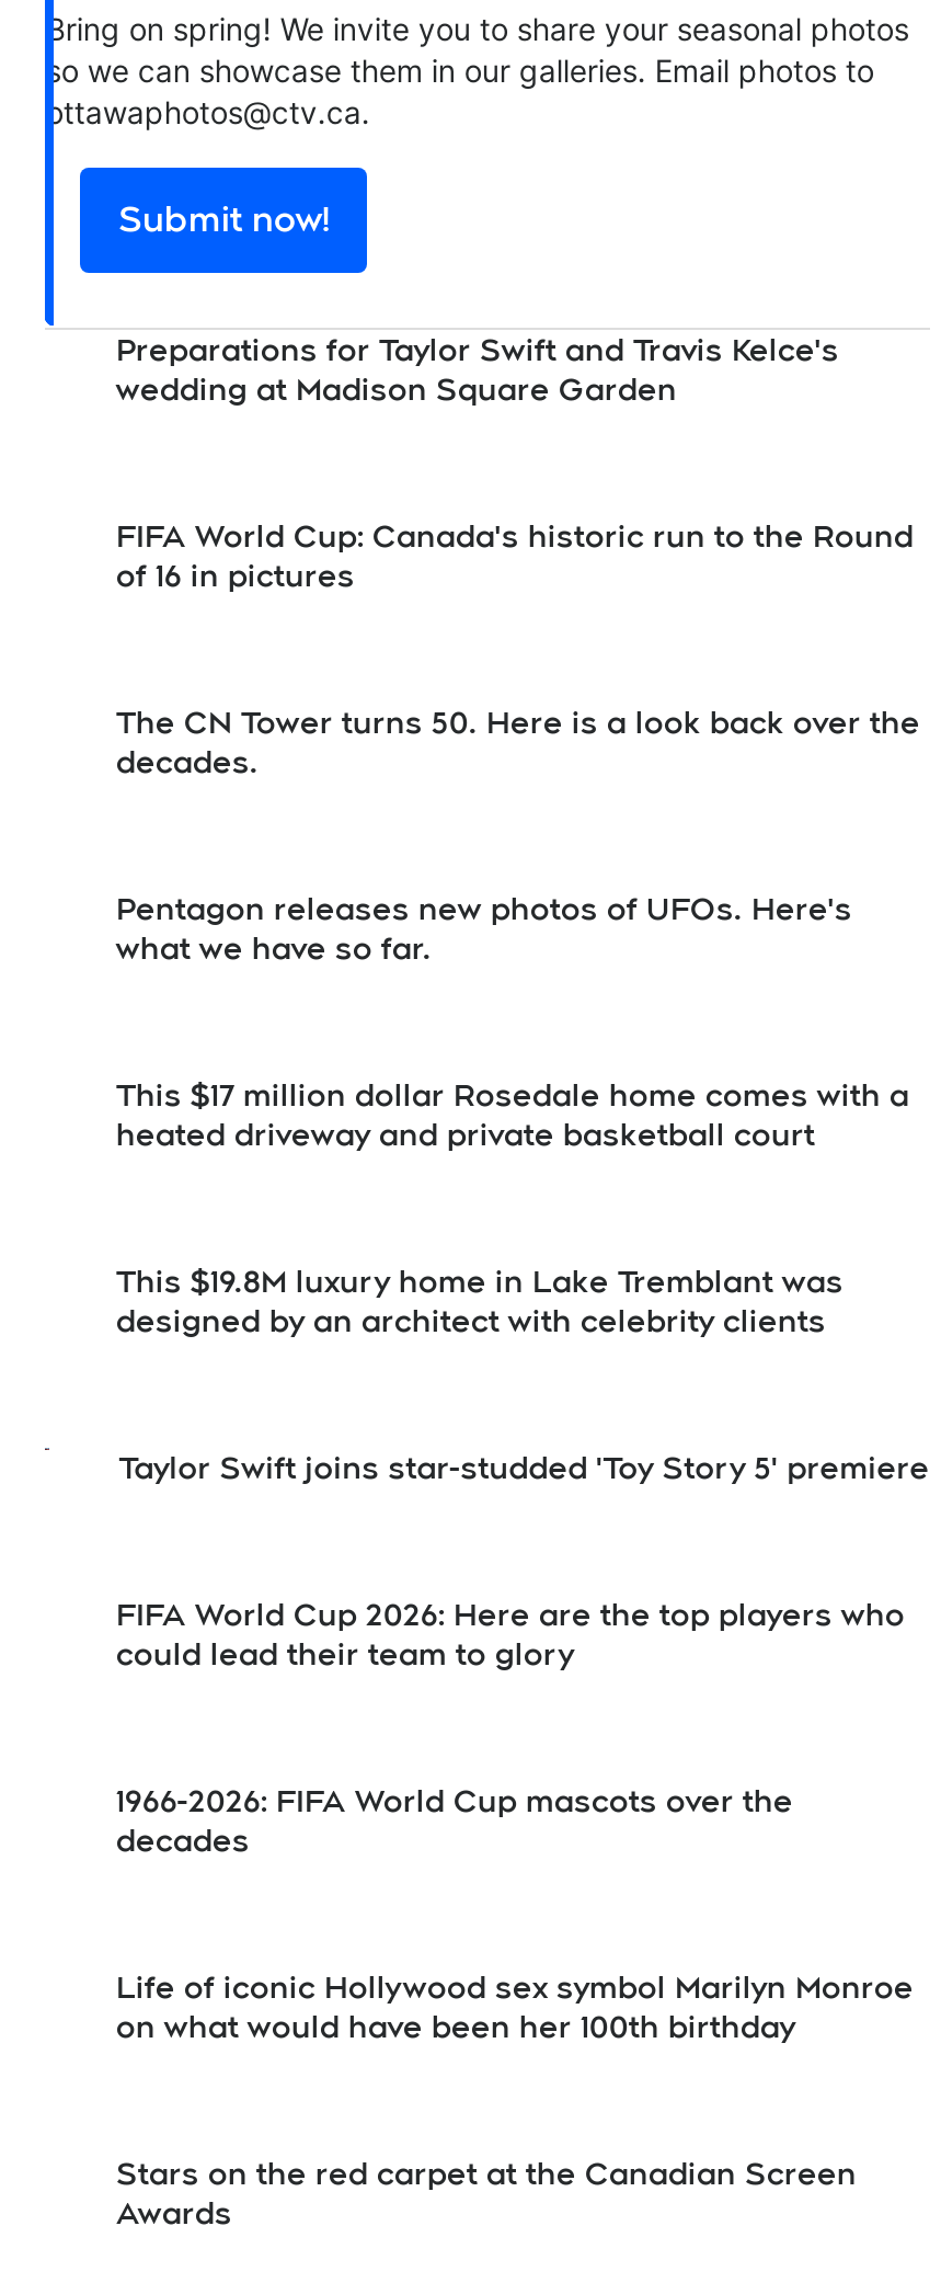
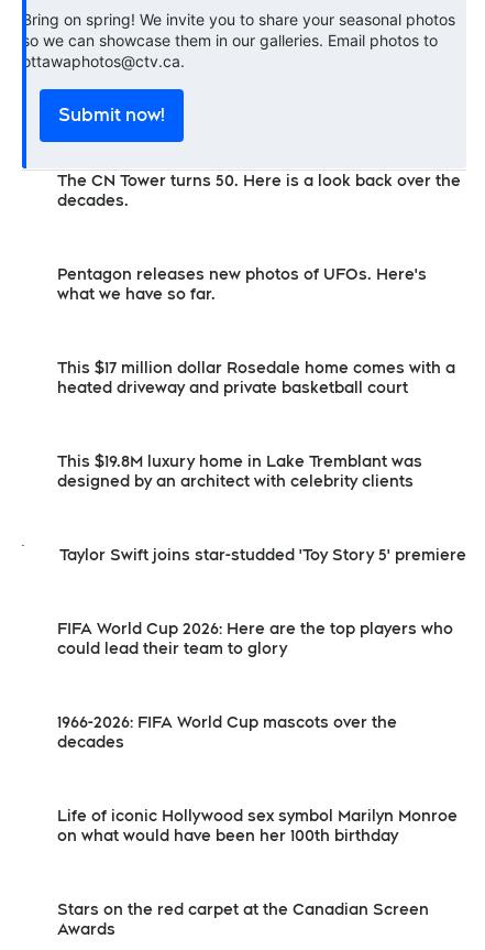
- Preparations for Taylor Swift and Travis Kelce's
- wedding at Madison Square Garden

- FIFA World Cup: Canada's historic run to the Round
- of 16 in pictures
